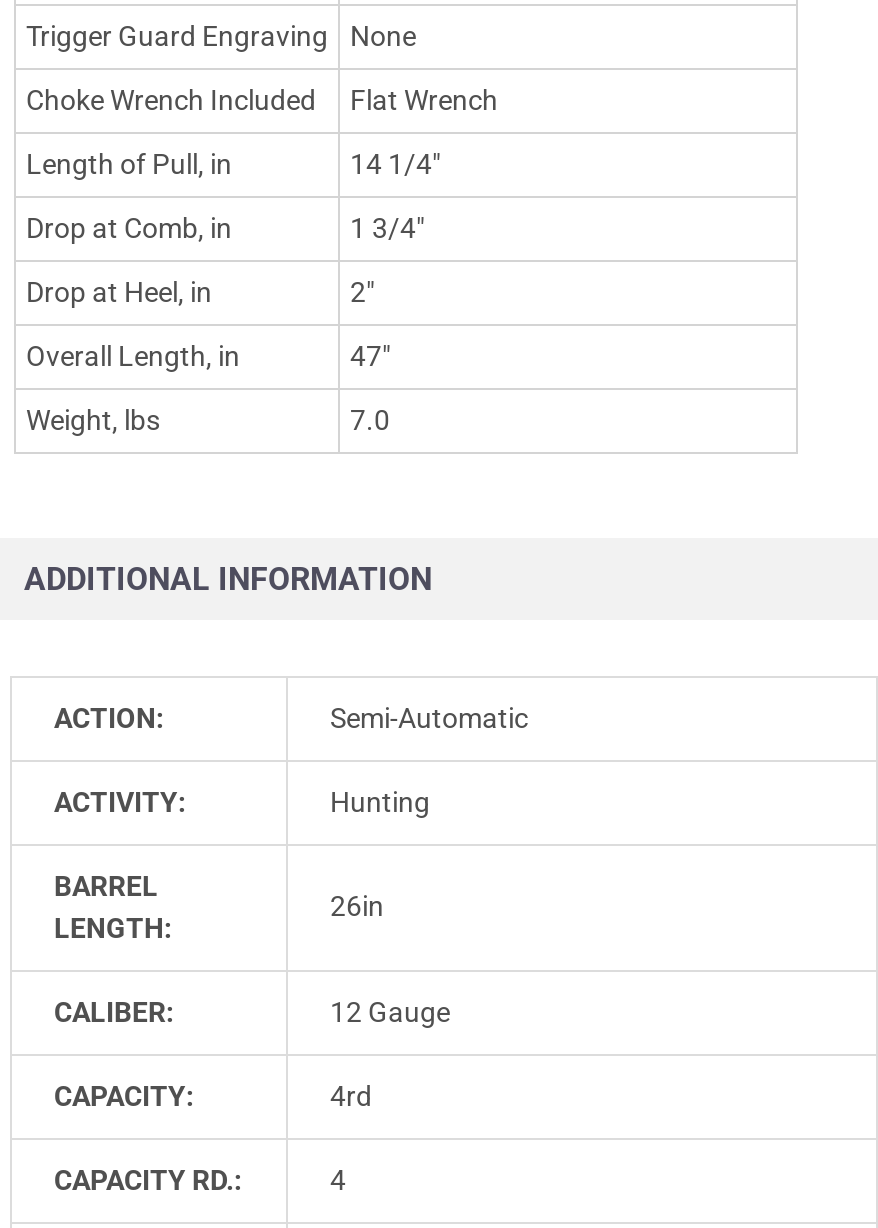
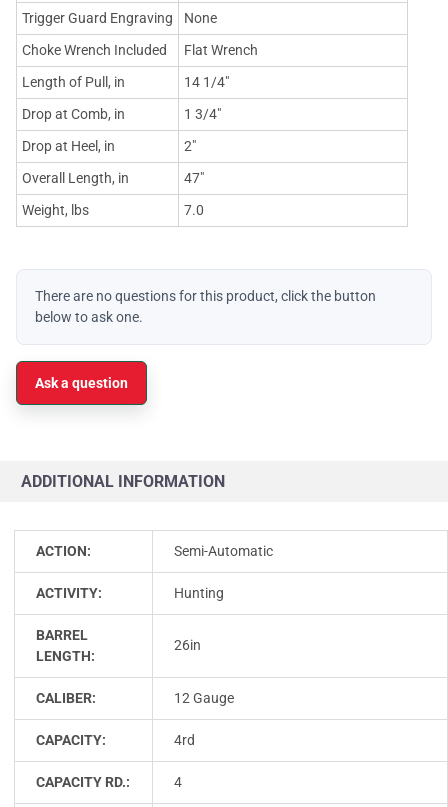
+ There are no questions for this product, click the button
+ below to ask one.

+ Ask a question
